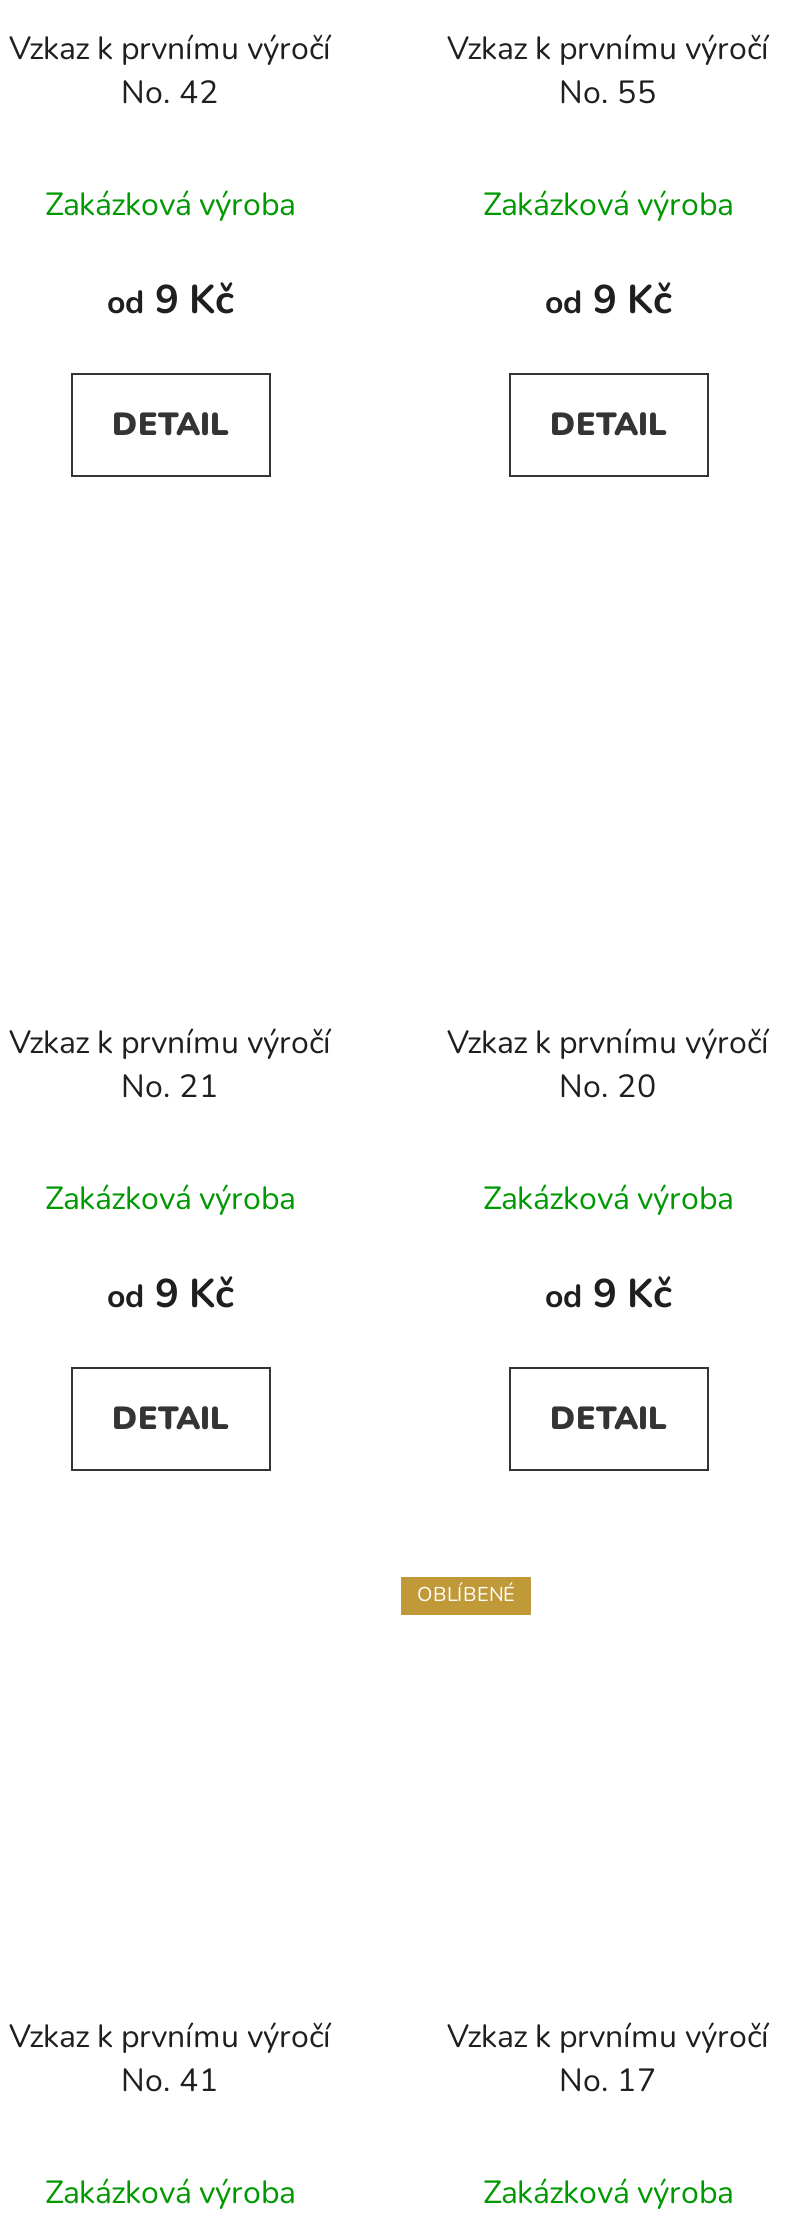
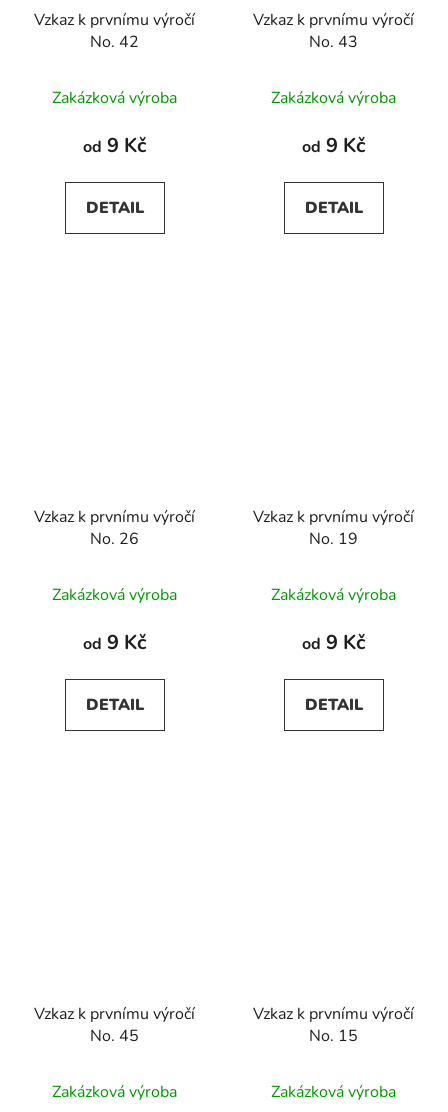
- No. 55
+ No. 43

- No. 21
+ No. 26

- No. 20
+ No. 19

- OBLÍBENÉ

- No. 41
+ No. 45

- No. 17
+ No. 15
